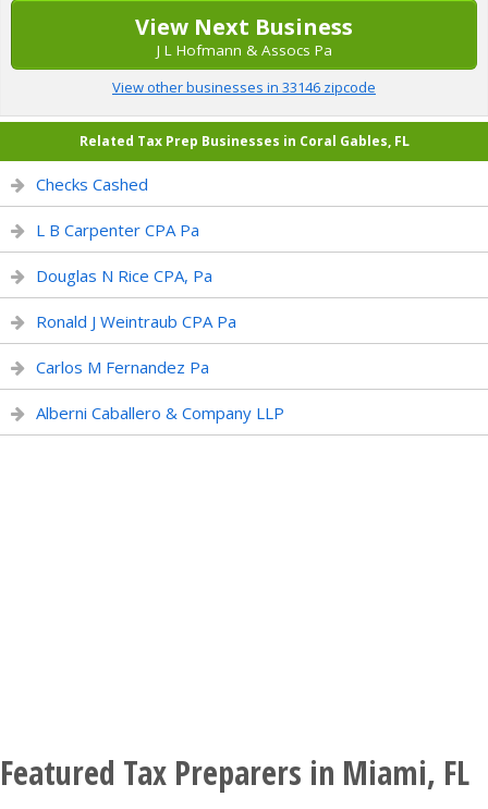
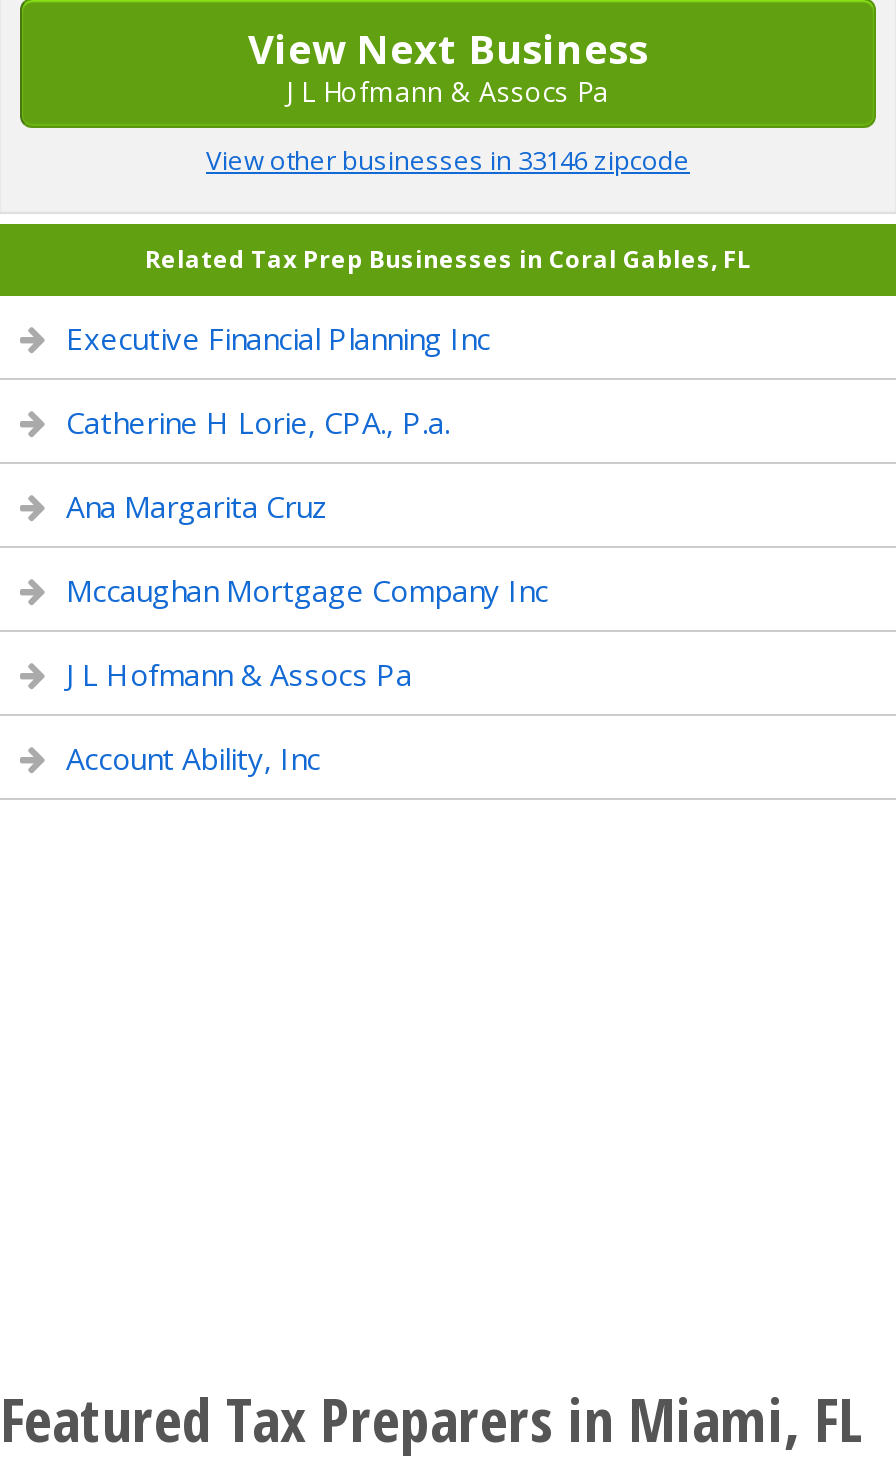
- Checks Cashed
+ Executive Financial Planning Inc

- L B Carpenter CPA Pa
+ Catherine H Lorie, CPA., P.a.

- Douglas N Rice CPA, Pa
+ Ana Margarita Cruz

- Ronald J Weintraub CPA Pa
+ Mccaughan Mortgage Company Inc

- Carlos M Fernandez Pa
+ J L Hofmann & Assocs Pa

- Alberni Caballero & Company LLP
+ Account Ability, Inc
